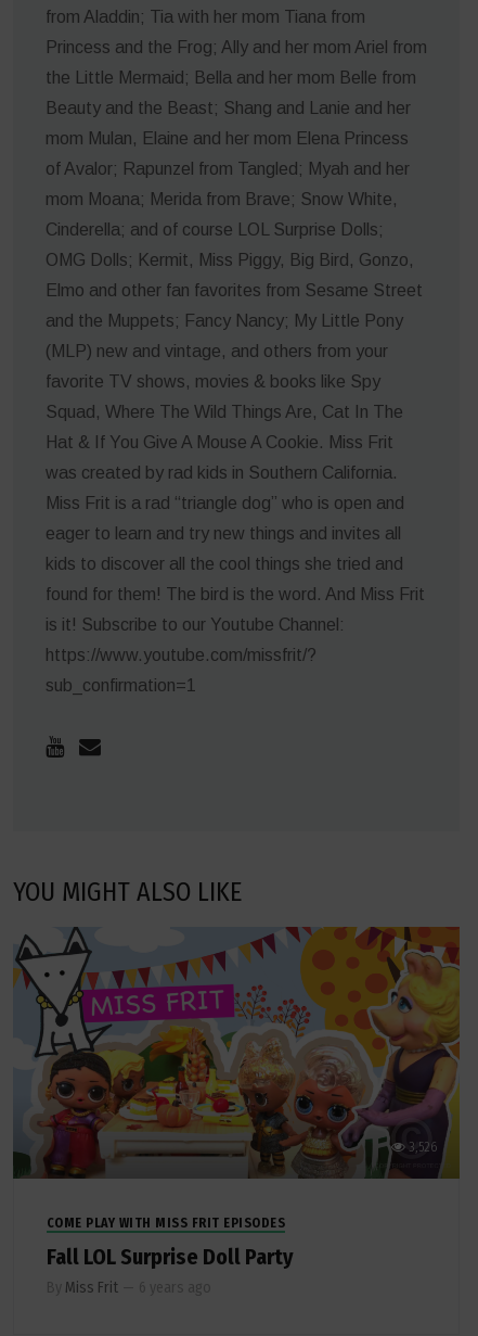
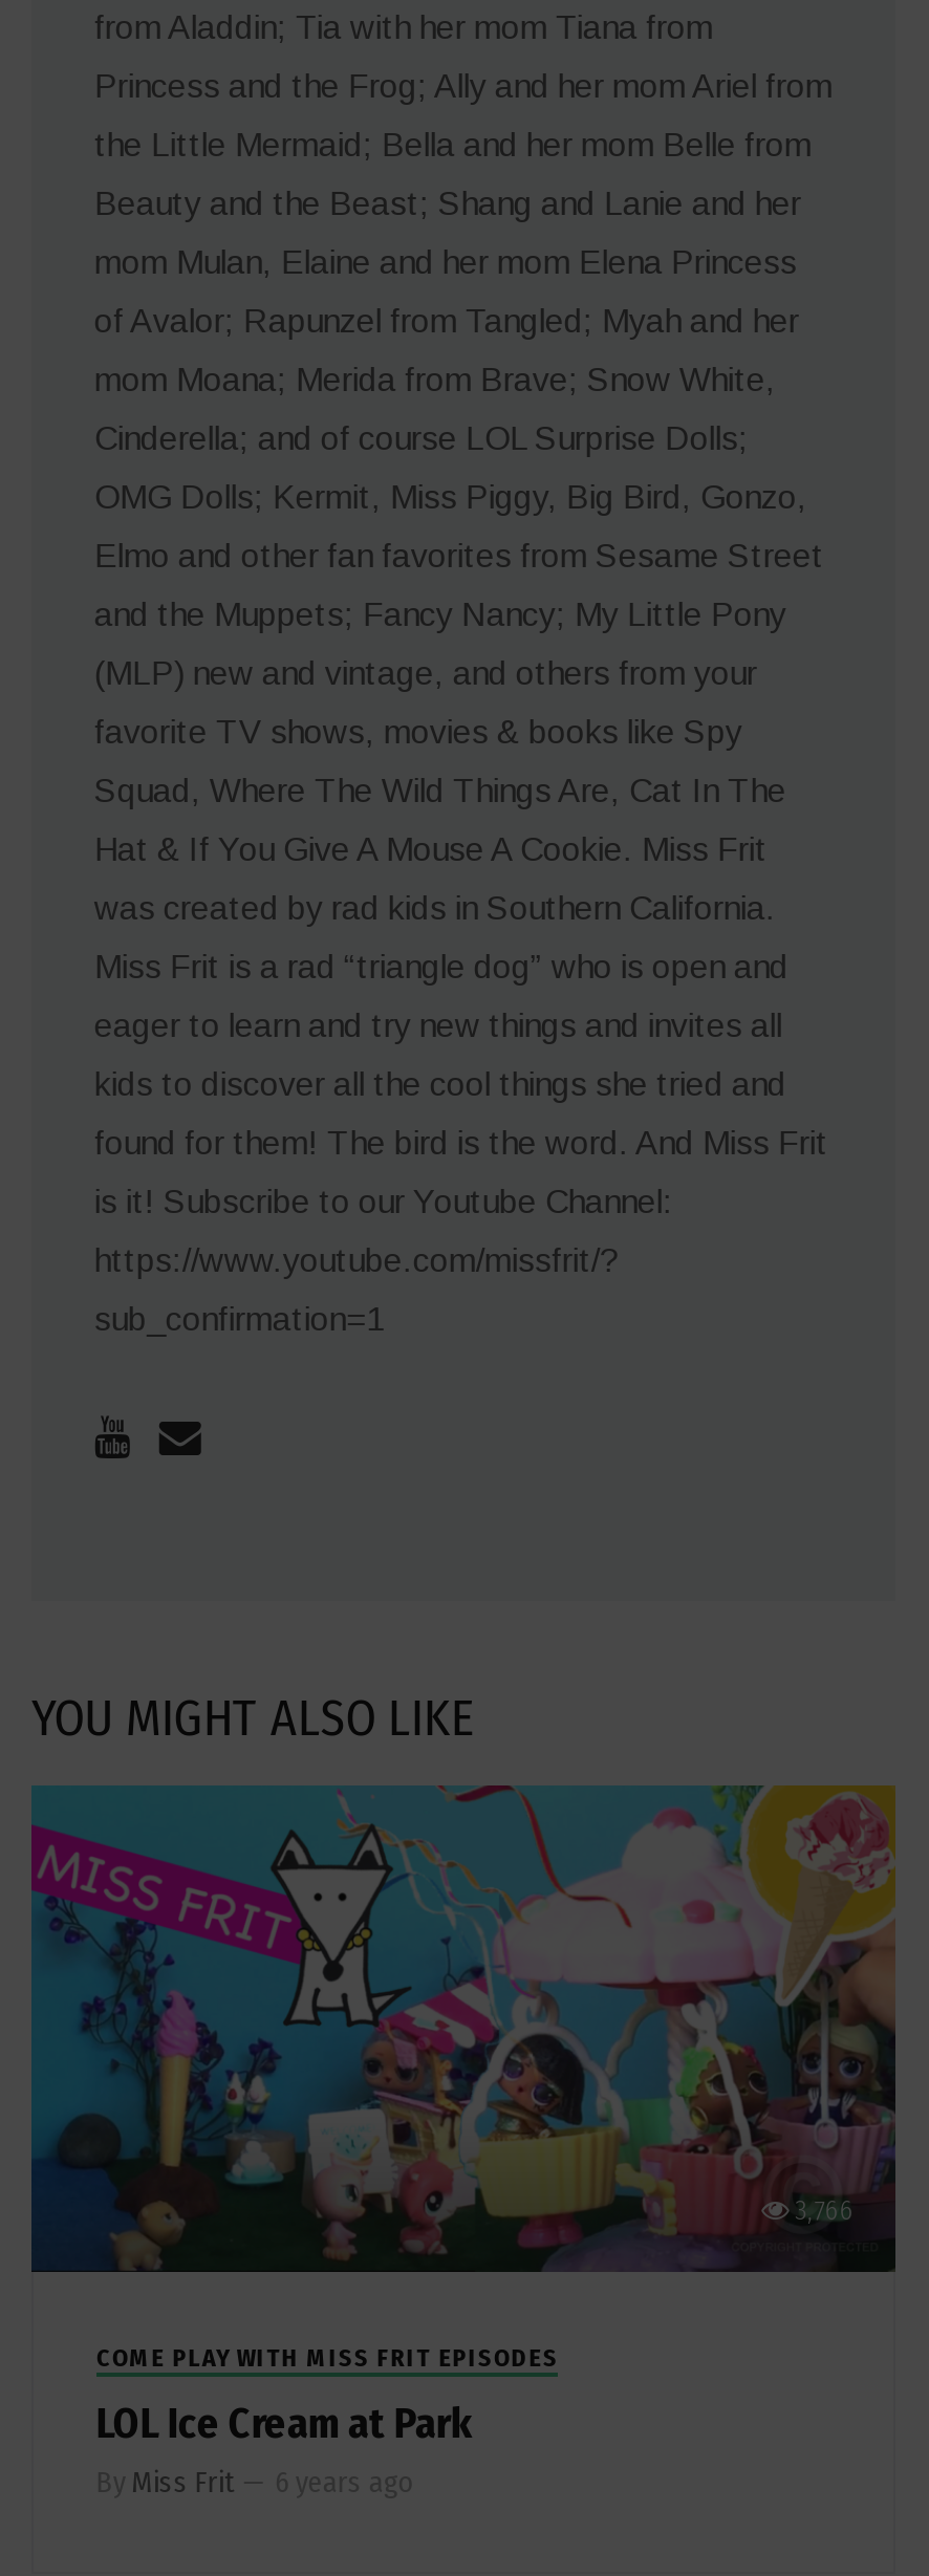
- [image]
- 3,526
+ [image]
+ 3,766

- Fall LOL Surprise Doll Party
+ LOL Ice Cream at Park
